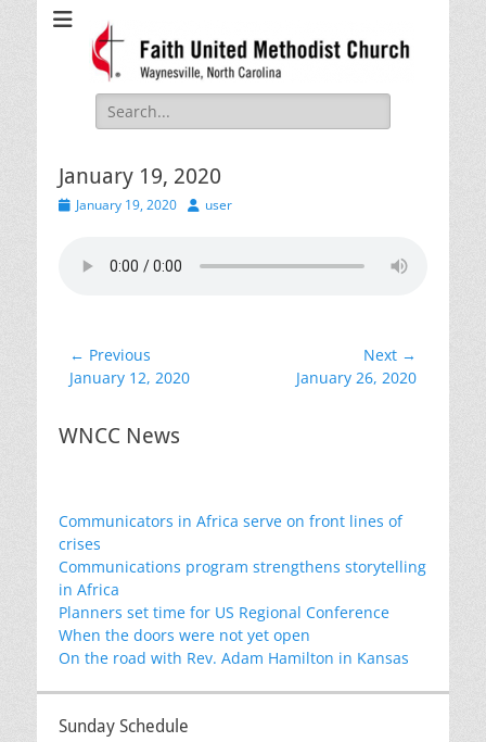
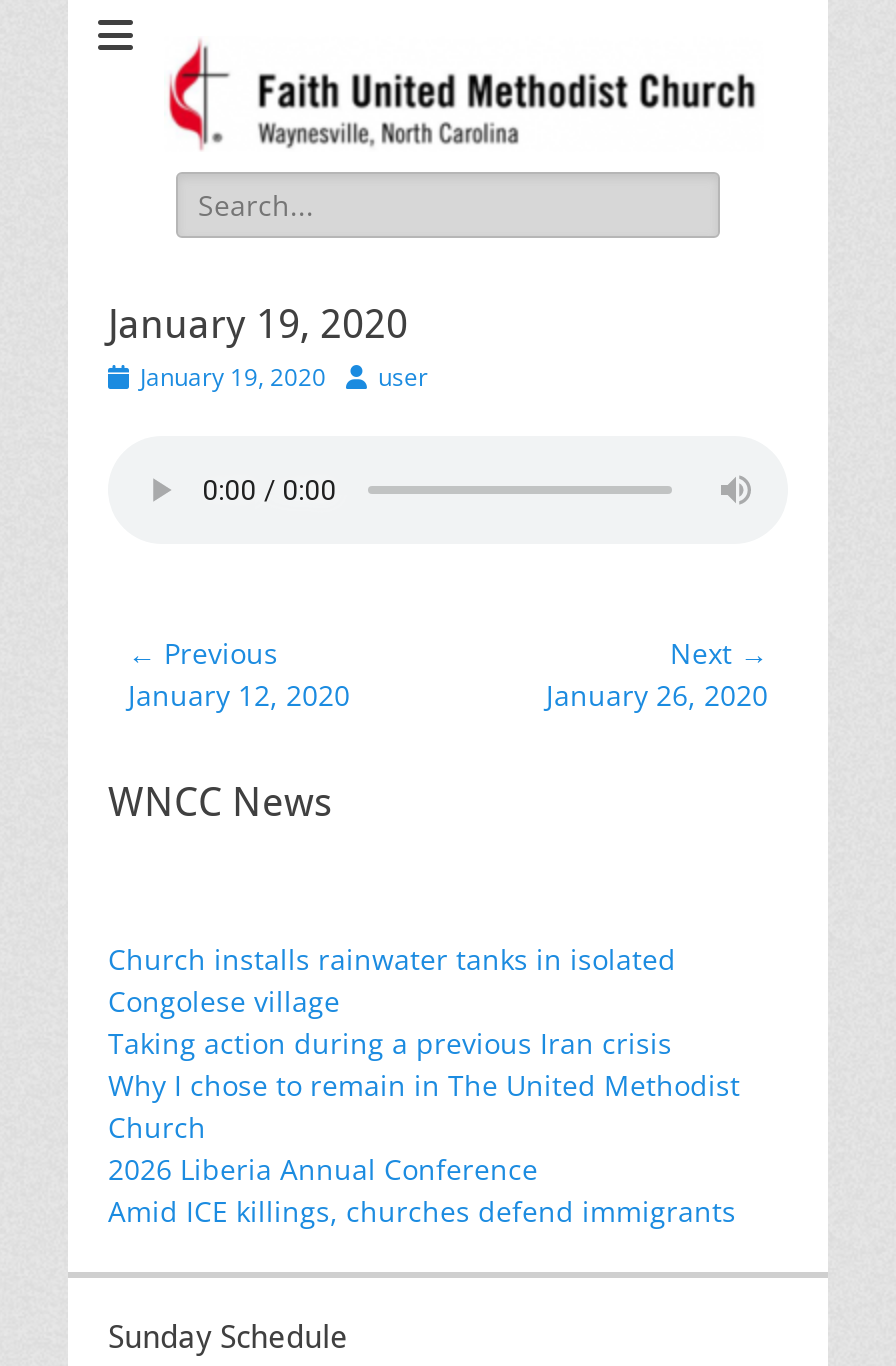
- Communicators in Africa serve on front lines of
- crises
- Communications program strengthens storytelling
- in Africa
- Planners set time for US Regional Conference
- When the doors were not yet open
- On the road with Rev. Adam Hamilton in Kansas
+ Church installs rainwater tanks in isolated
+ Congolese village
+ Taking action during a previous Iran crisis
+ Why I chose to remain in The United Methodist
+ Church
+ 2026 Liberia Annual Conference
+ Amid ICE killings, churches defend immigrants
